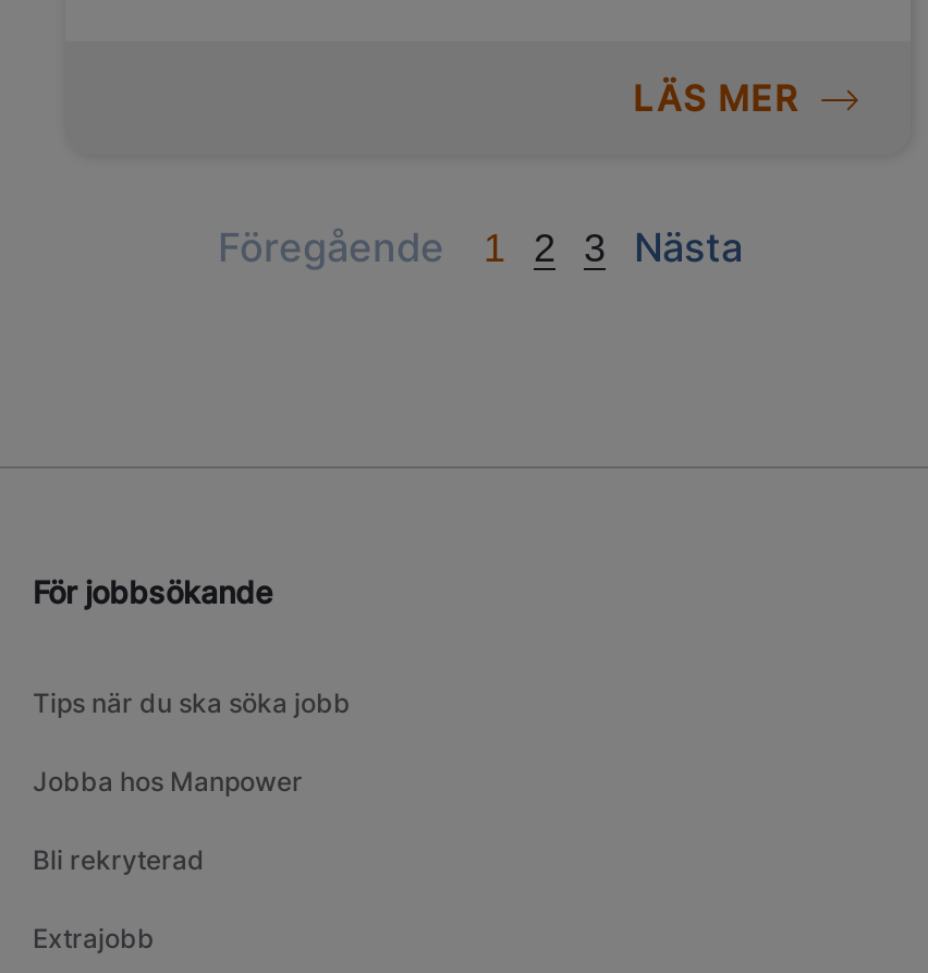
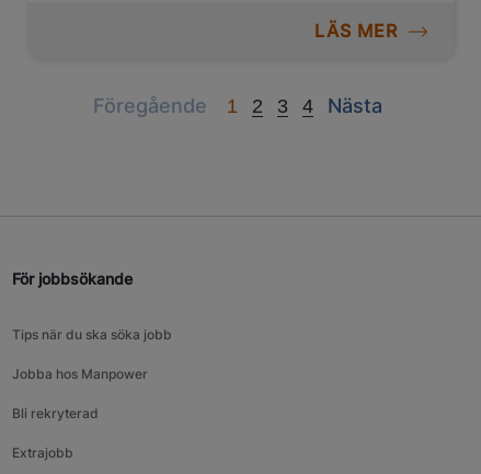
+ 4
